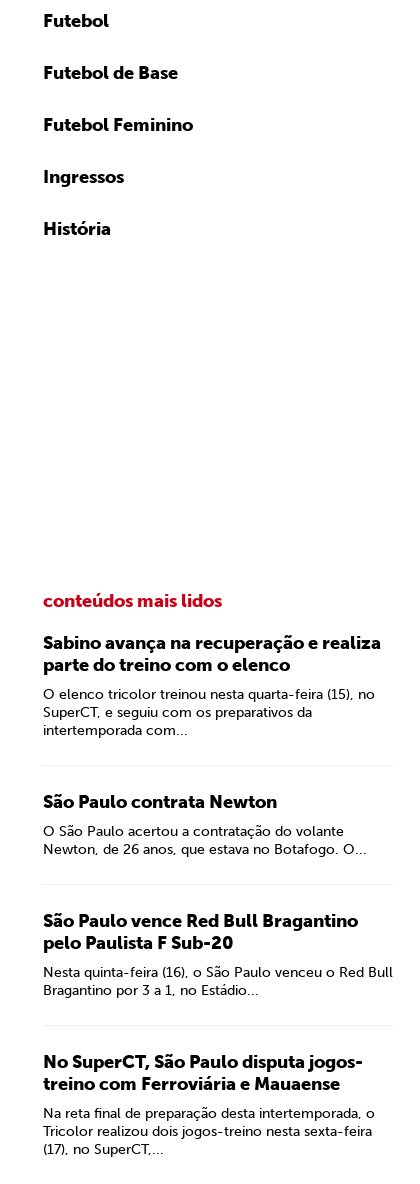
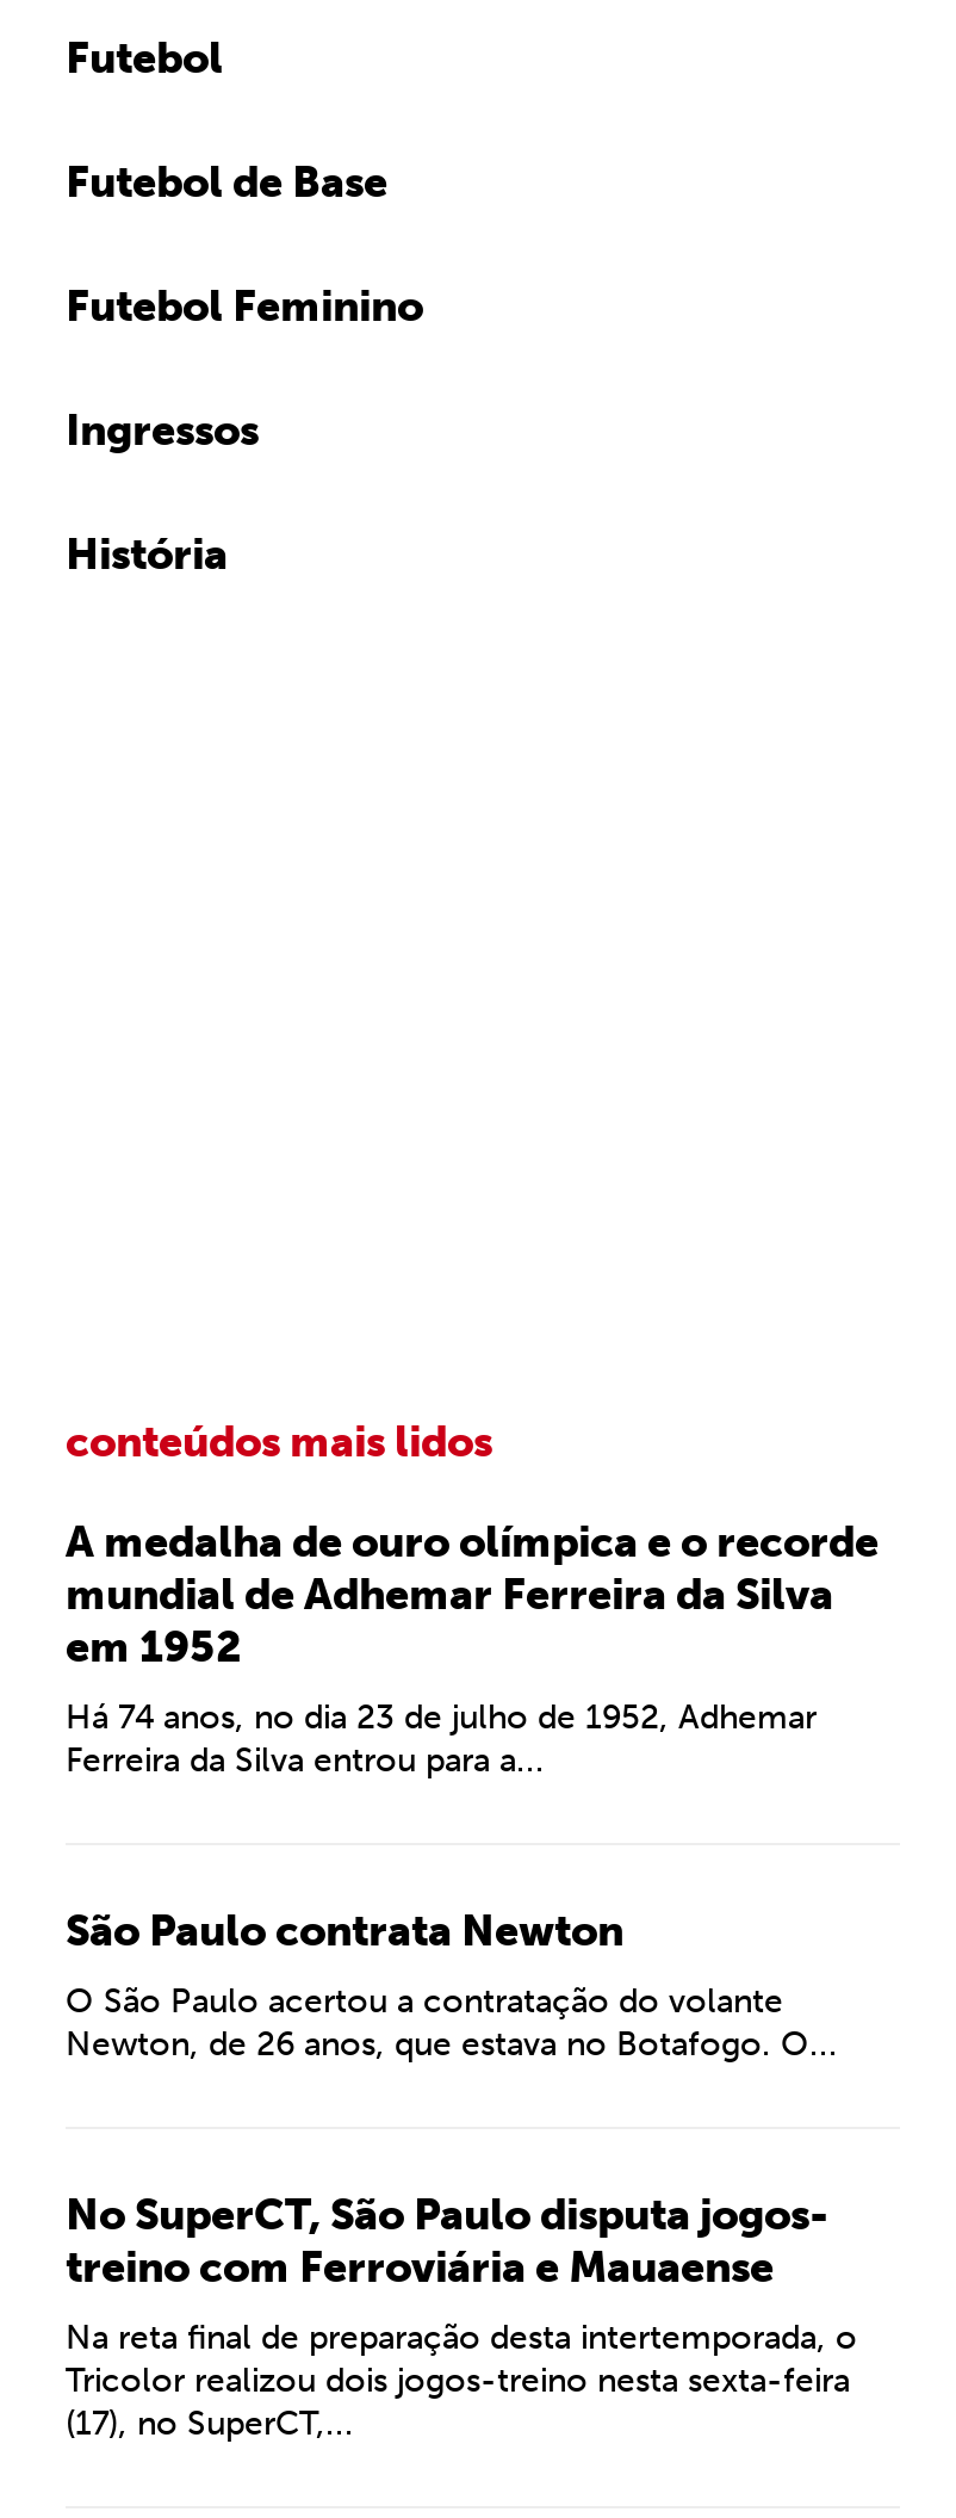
- Sabino avança na recuperação e realiza
- parte do treino com o elenco
+ A medalha de ouro olímpica e o recorde
+ mundial de Adhemar Ferreira da Silva
+ em 1952

- O elenco tricolor treinou nesta quarta-feira (15), no
- SuperCT, e seguiu com os preparativos da
- intertemporada com...
+ Há 74 anos, no dia 23 de julho de 1952, Adhemar
+ Ferreira da Silva entrou para a...

- São Paulo vence Red Bull Bragantino
- pelo Paulista F Sub-20
- Nesta quinta-feira (16), o São Paulo venceu o Red Bull
- Bragantino por 3 a 1, no Estádio...
